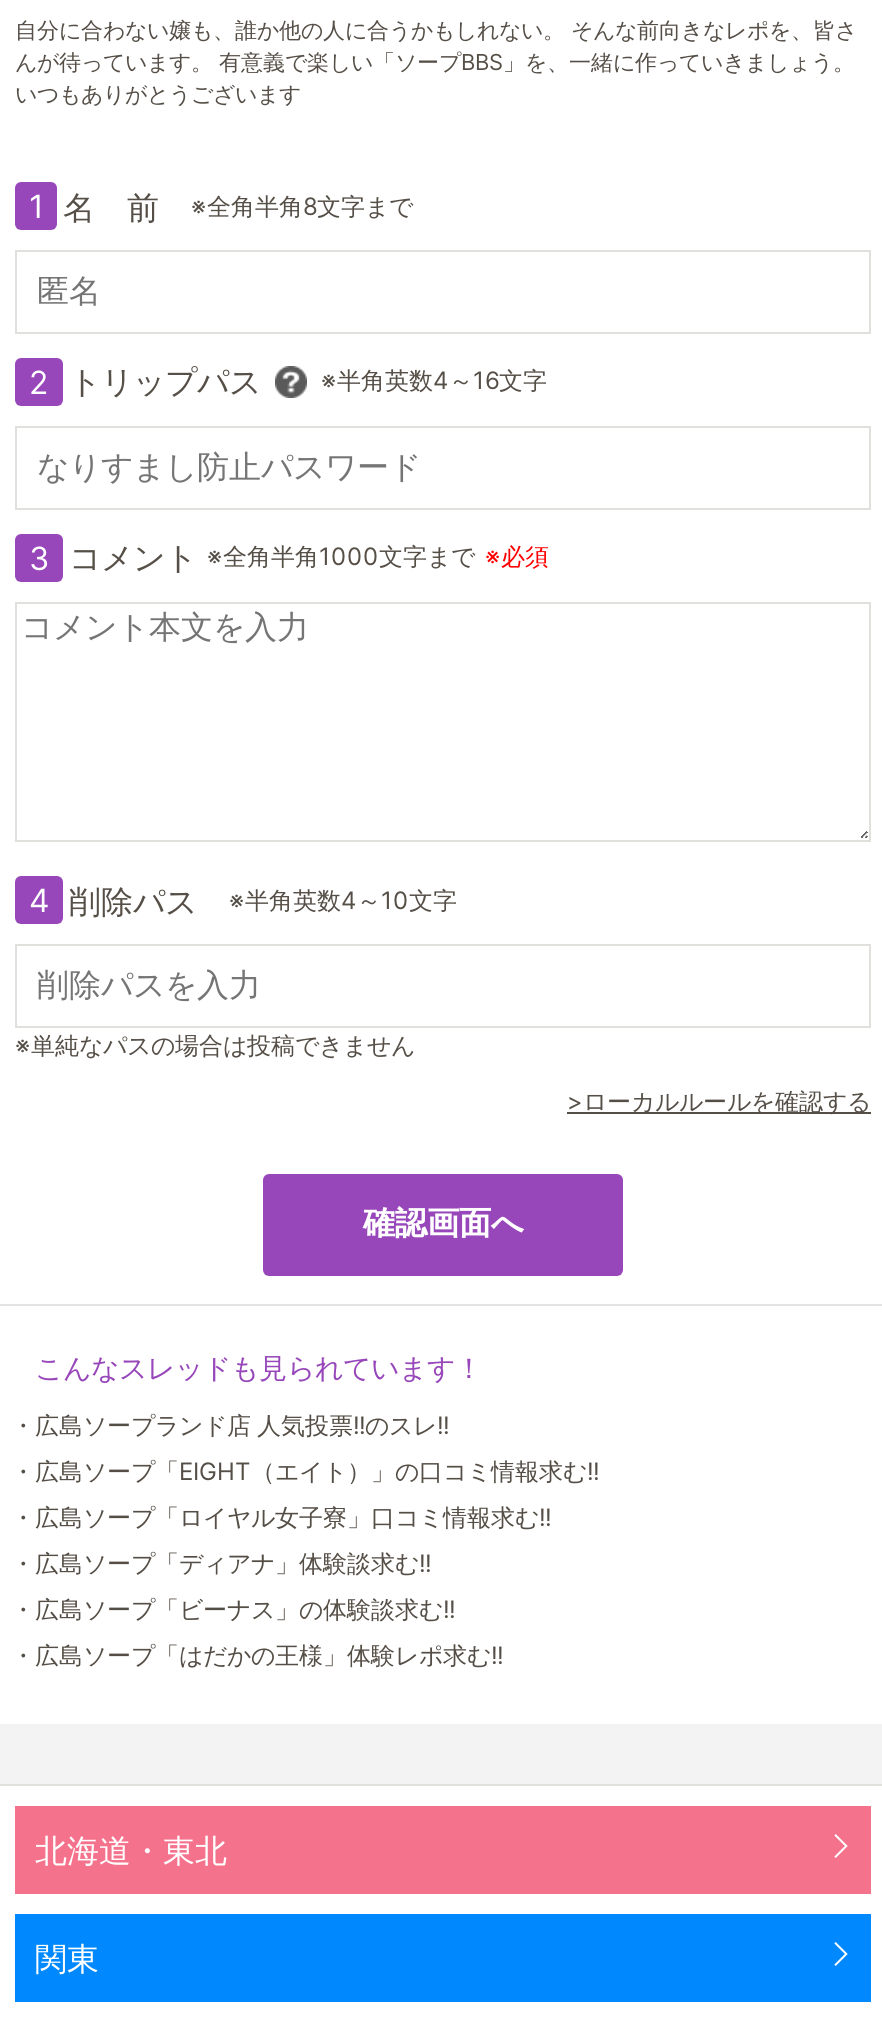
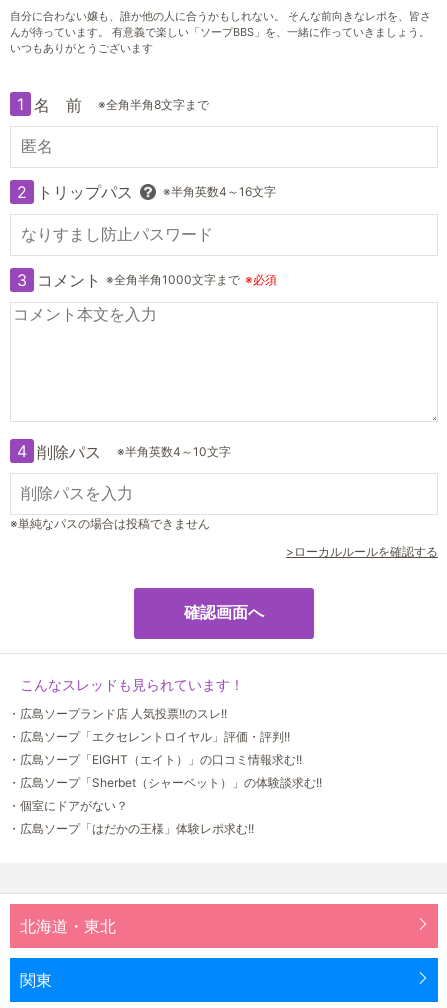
+ ・広島ソープ「エクセレントロイヤル」評価・評判!!

moved down: ・広島ソープ「EIGHT（エイト）」の口コミ情報求む!!

- ・広島ソープ「ロイヤル女子寮」口コミ情報求む!!
- ・広島ソープ「ディアナ」体験談求む!!
- ・広島ソープ「ビーナス」の体験談求む!!
+ ・広島ソープ「Sherbet（シャーベット）」の体験談求む!!
+ ・個室にドアがない？
